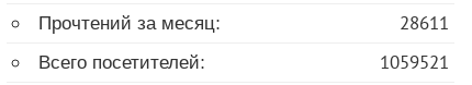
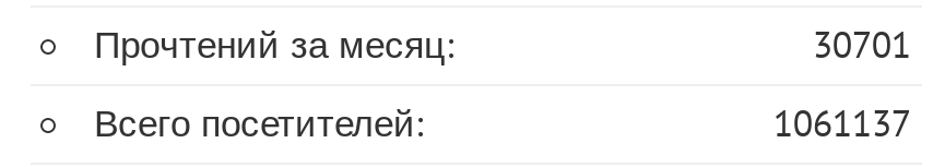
- 28611
+ 30701

- 1059521
+ 1061137
